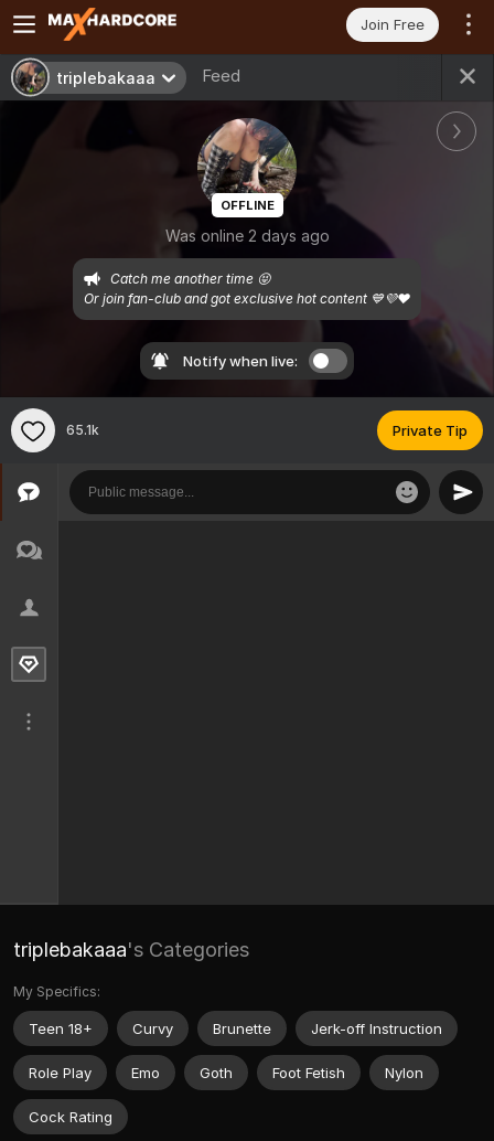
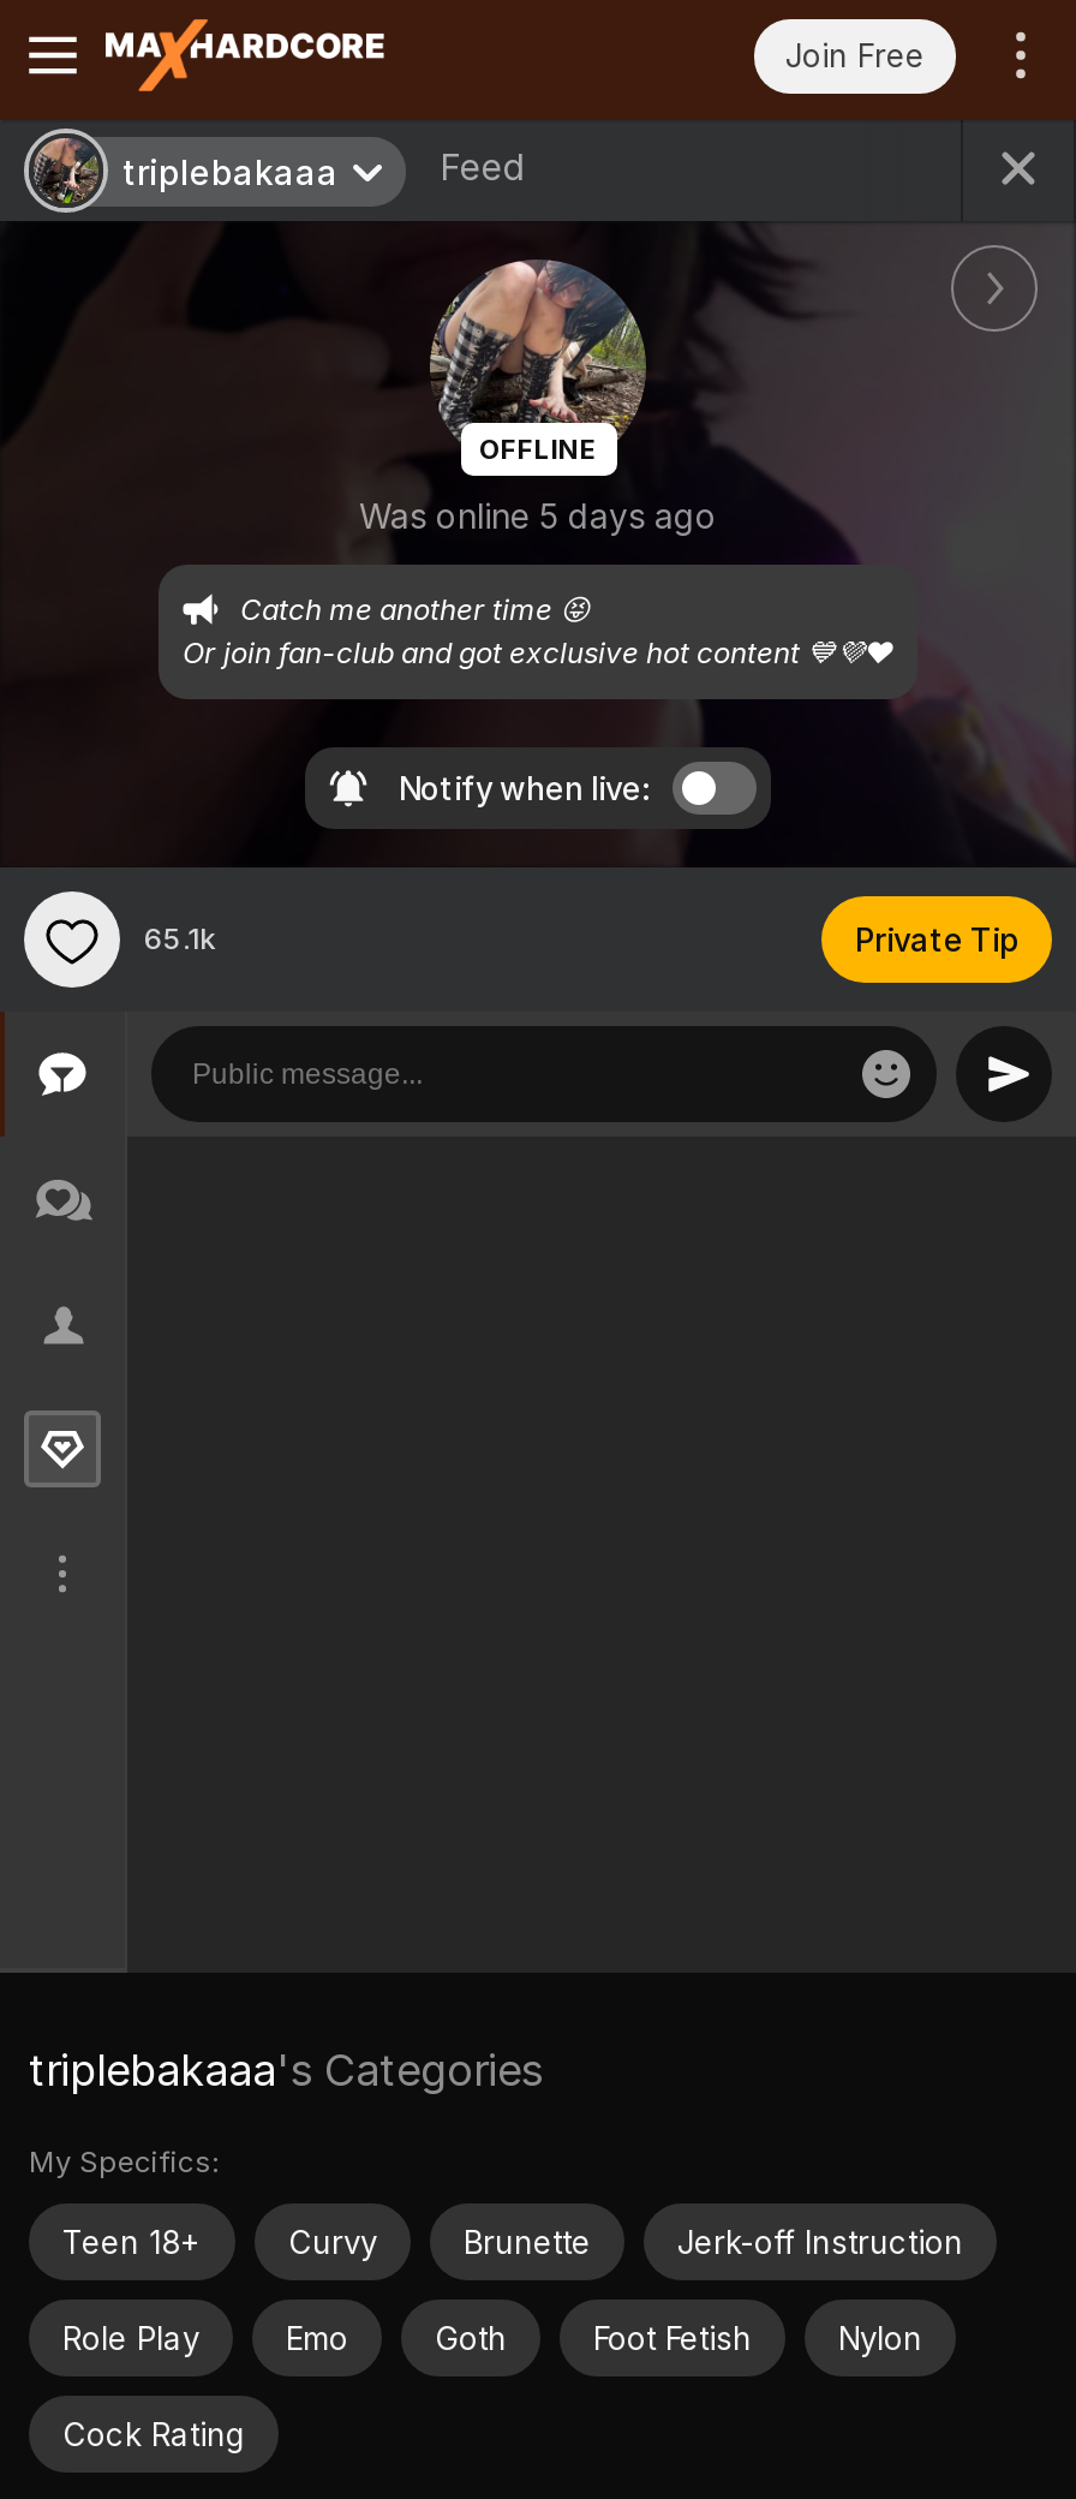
- Was online 2 days ago
+ Was online 5 days ago
